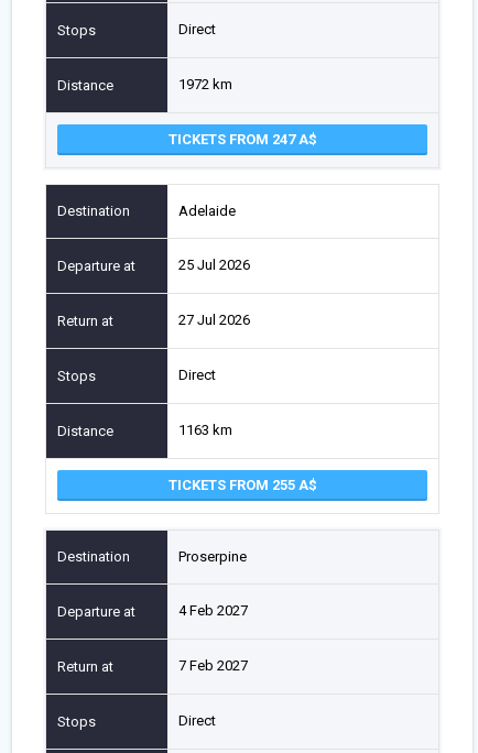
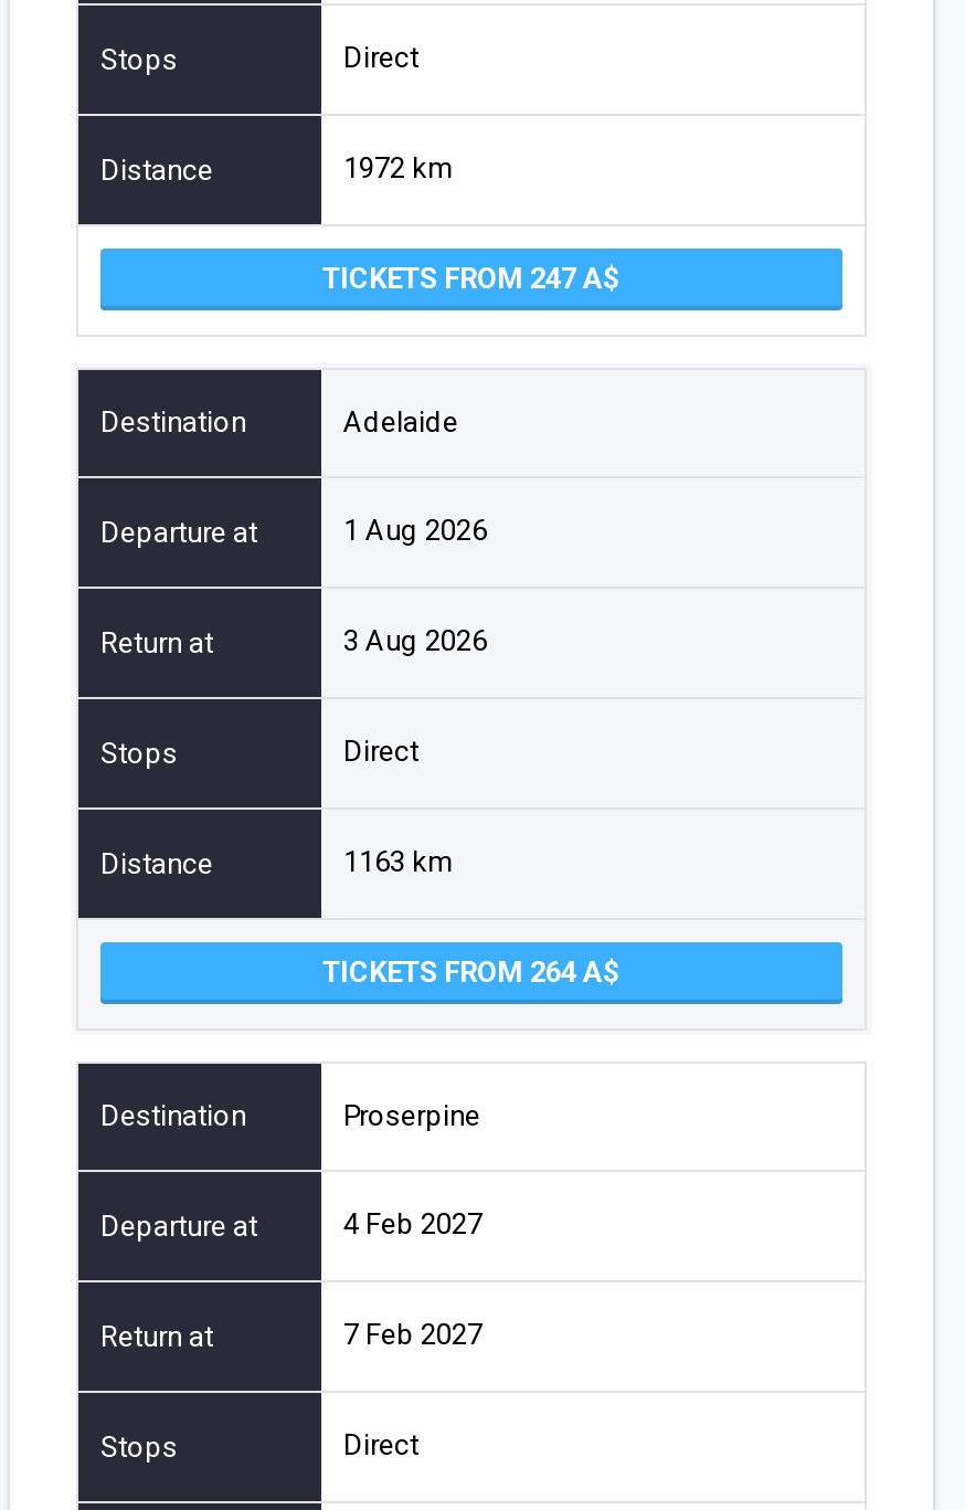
- 25 Jul 2026
+ 1 Aug 2026

- 27 Jul 2026
+ 3 Aug 2026

- TICKETS FROM 255
+ TICKETS FROM 264
